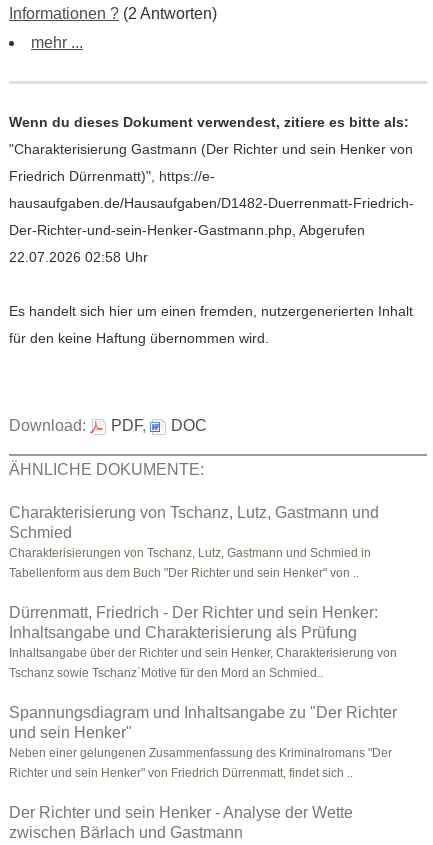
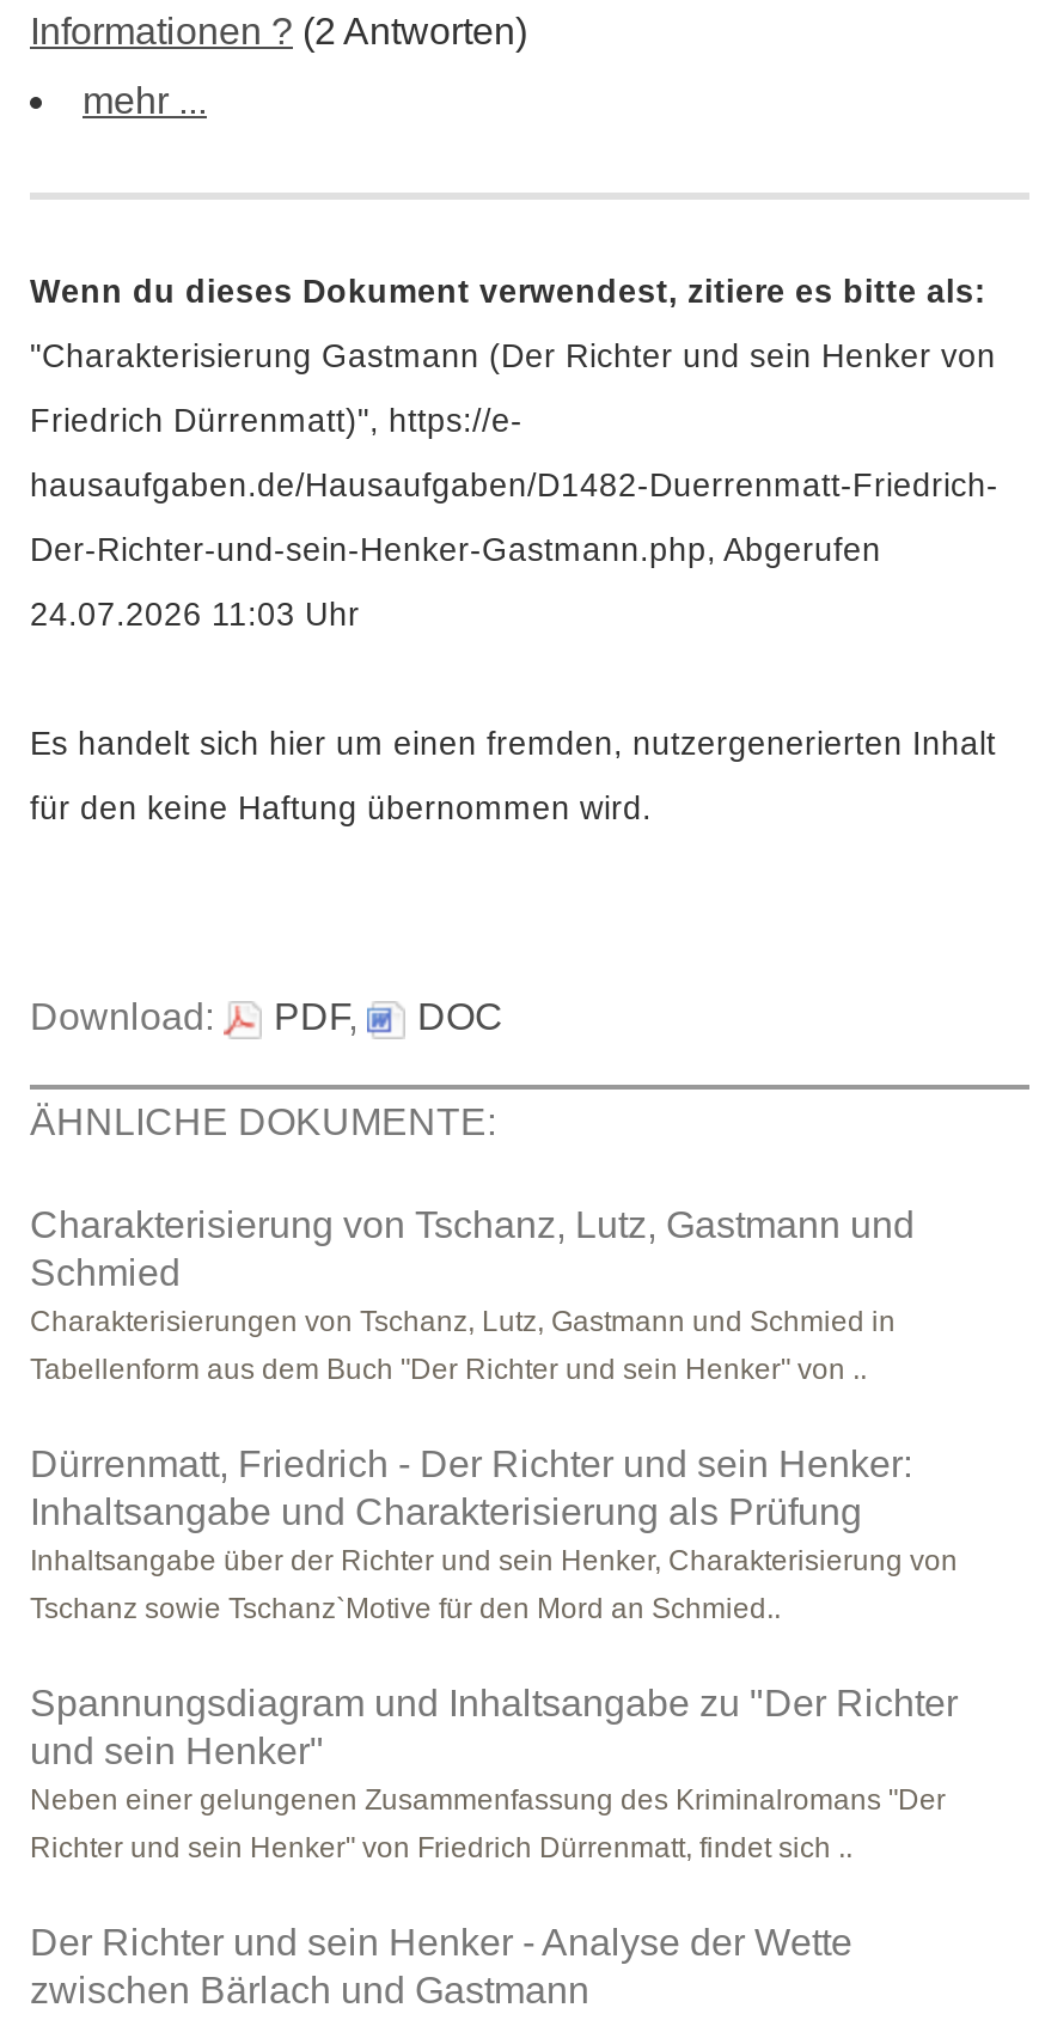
- 22.07.2026 02:58 Uhr
+ 24.07.2026 11:03 Uhr
